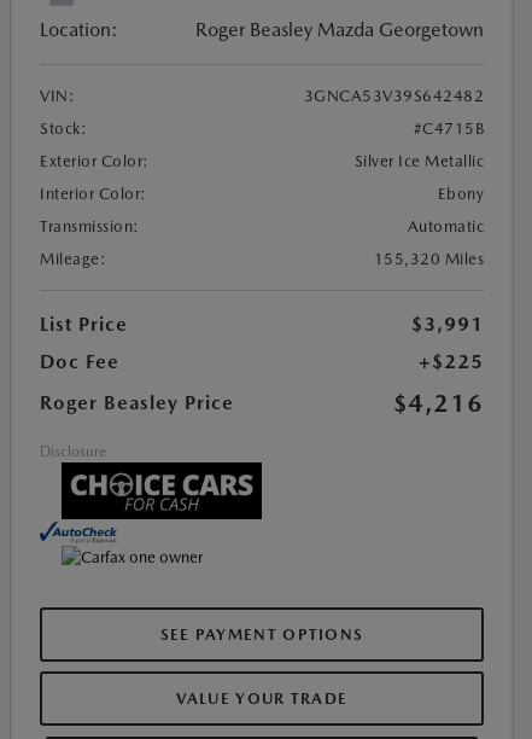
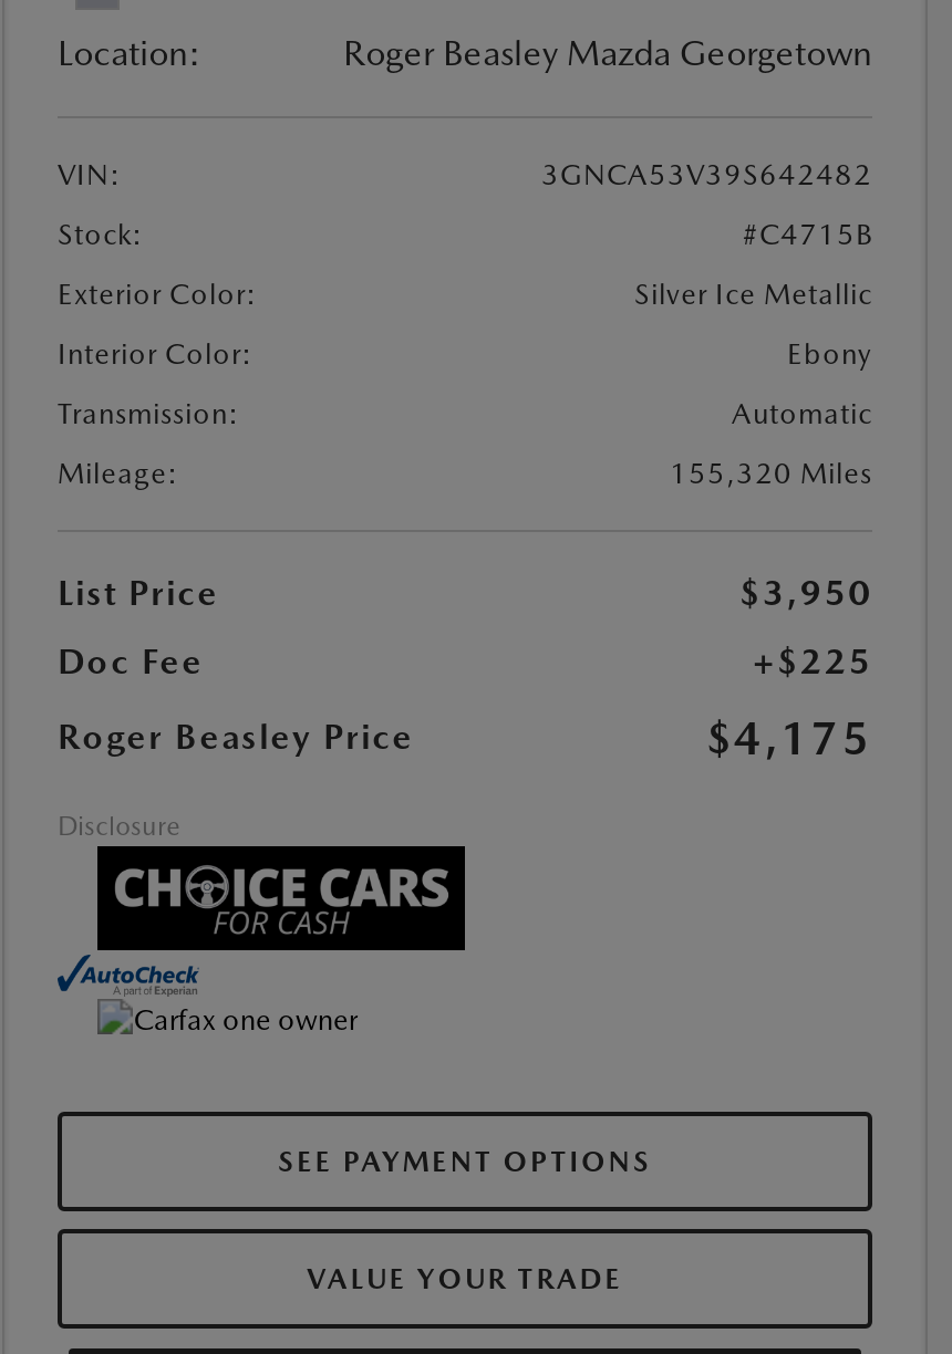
- $3,991
+ $3,950

- $4,216
+ $4,175
